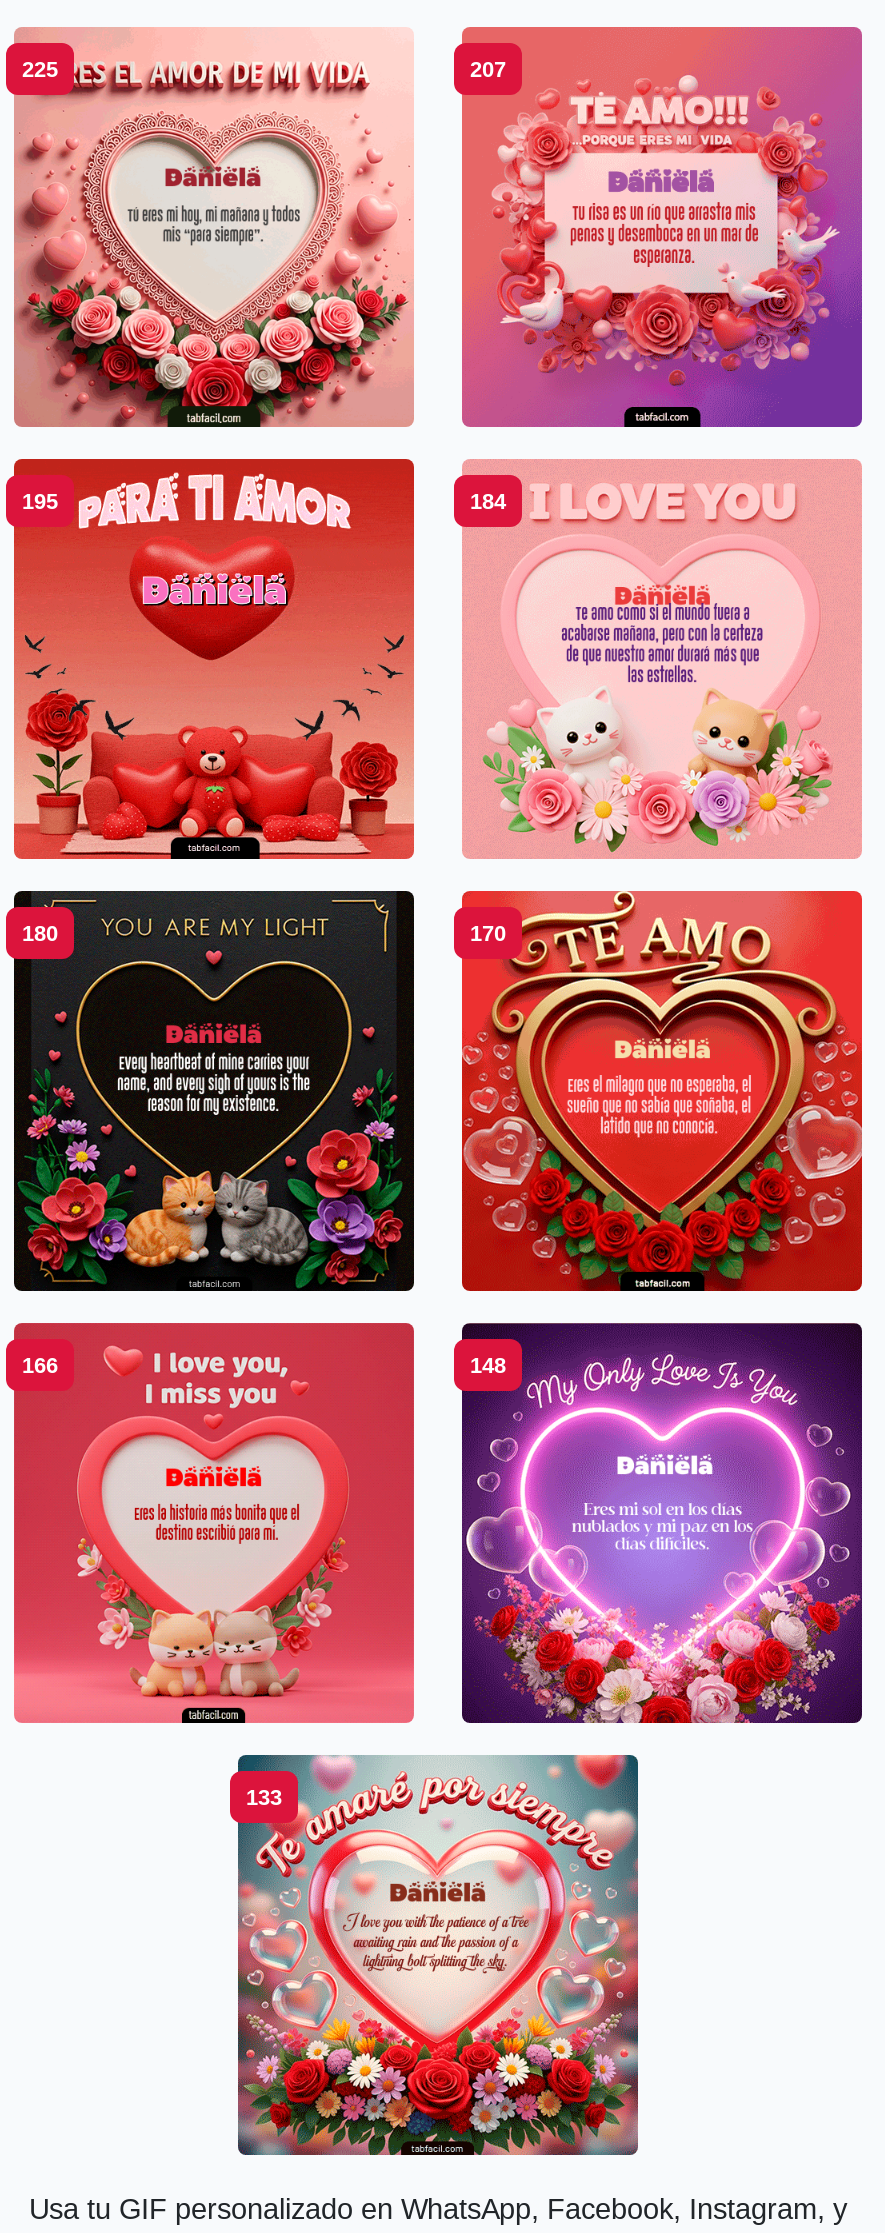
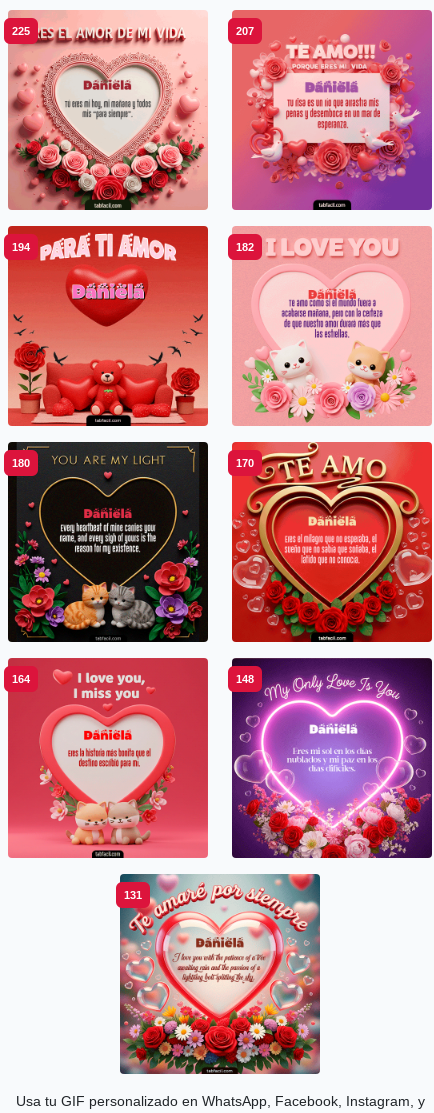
- 195
+ 194

- 184
+ 182

- 166
+ 164

- 133
+ 131
